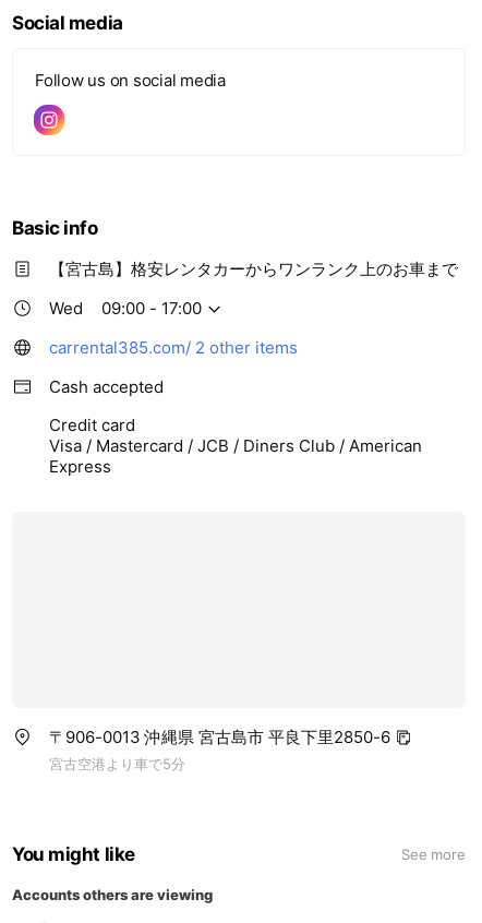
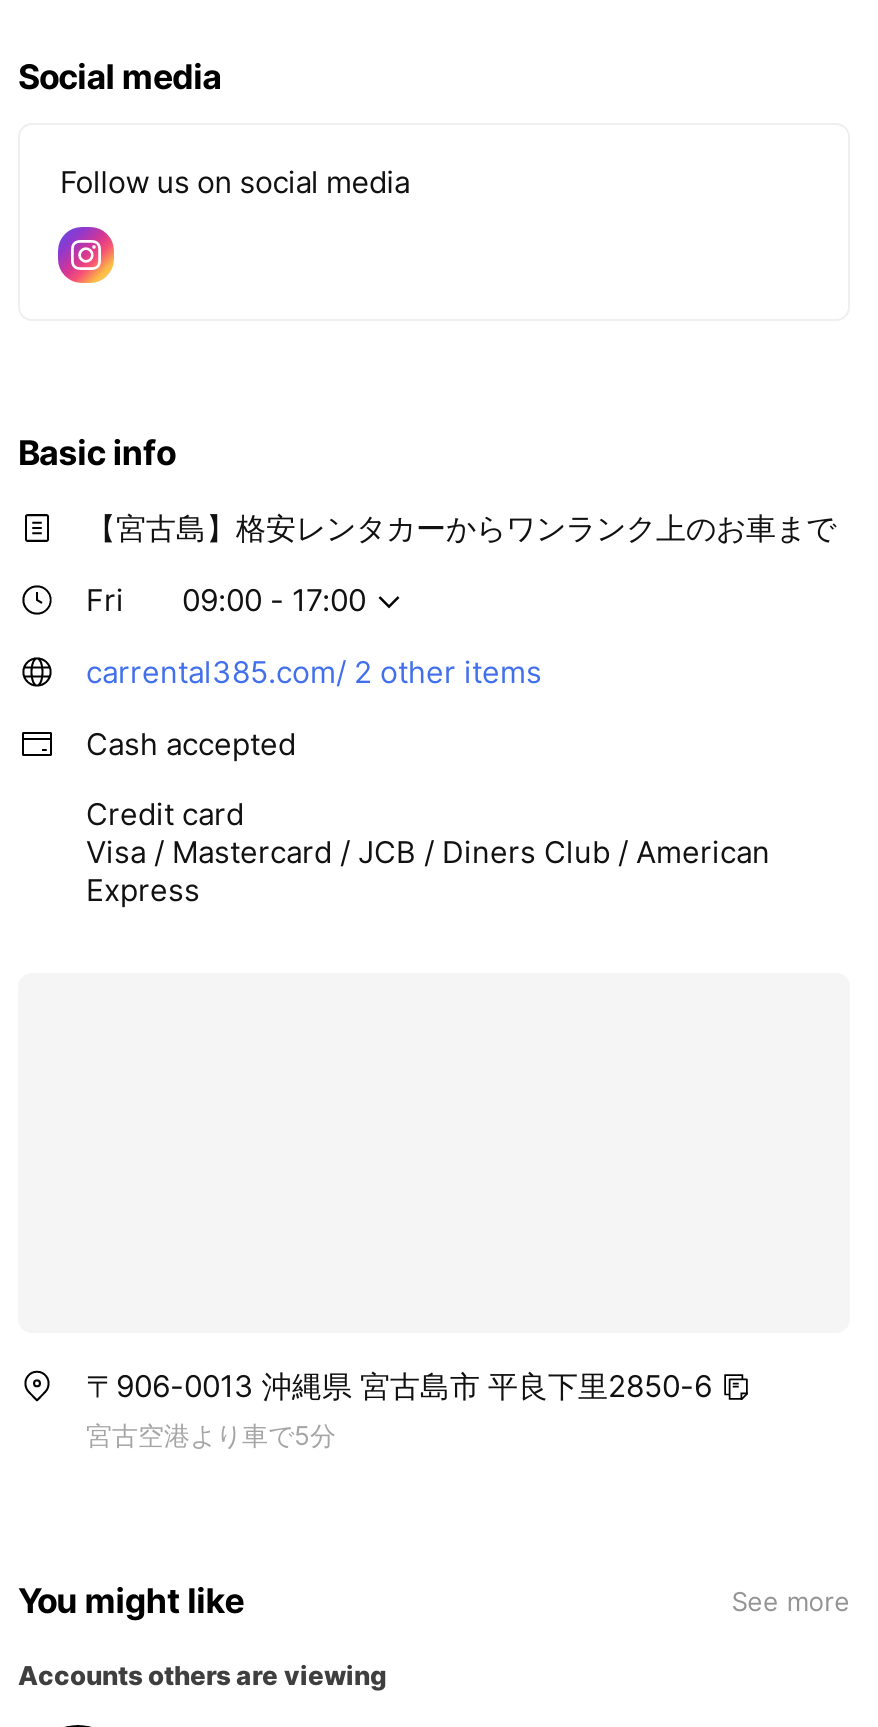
- Wed
+ Fri
